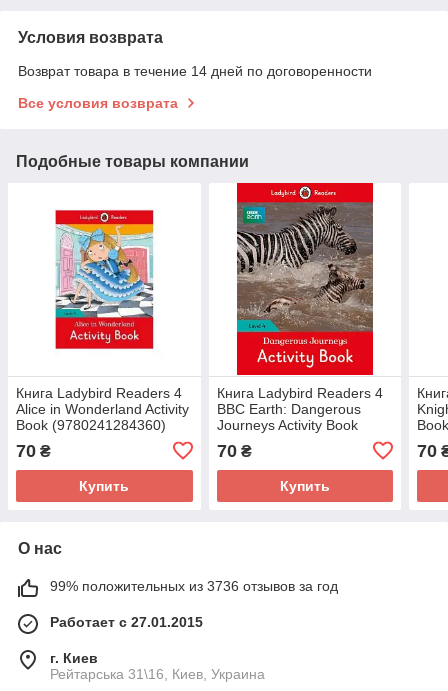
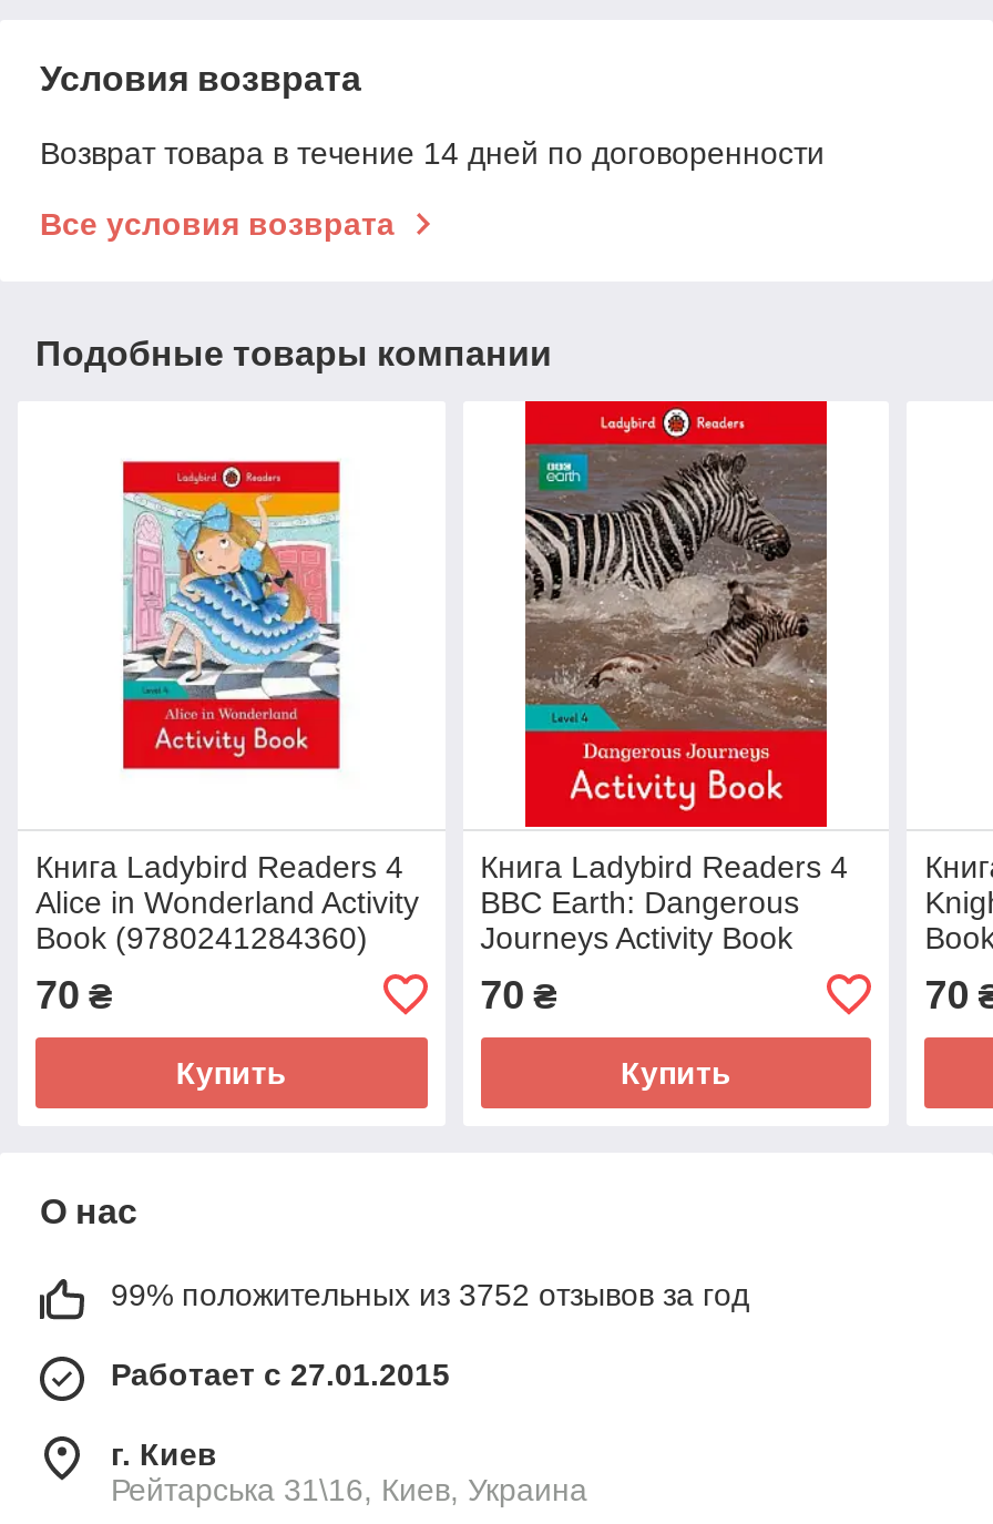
- 99% положительных из 3736 отзывов за год
+ 99% положительных из 3752 отзывов за год
